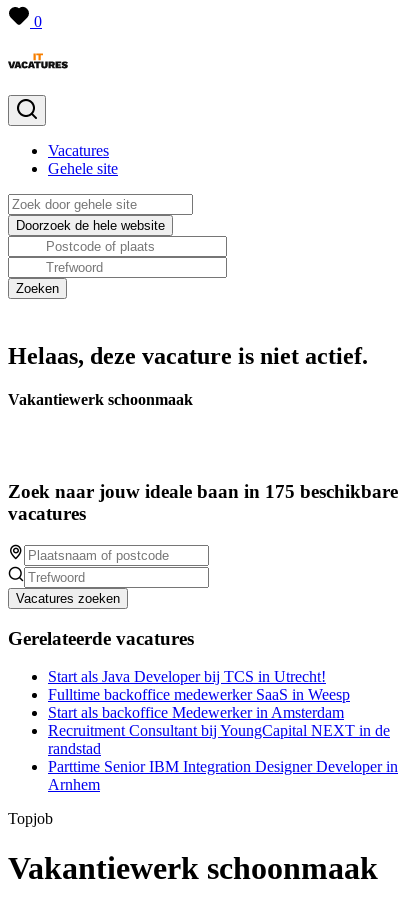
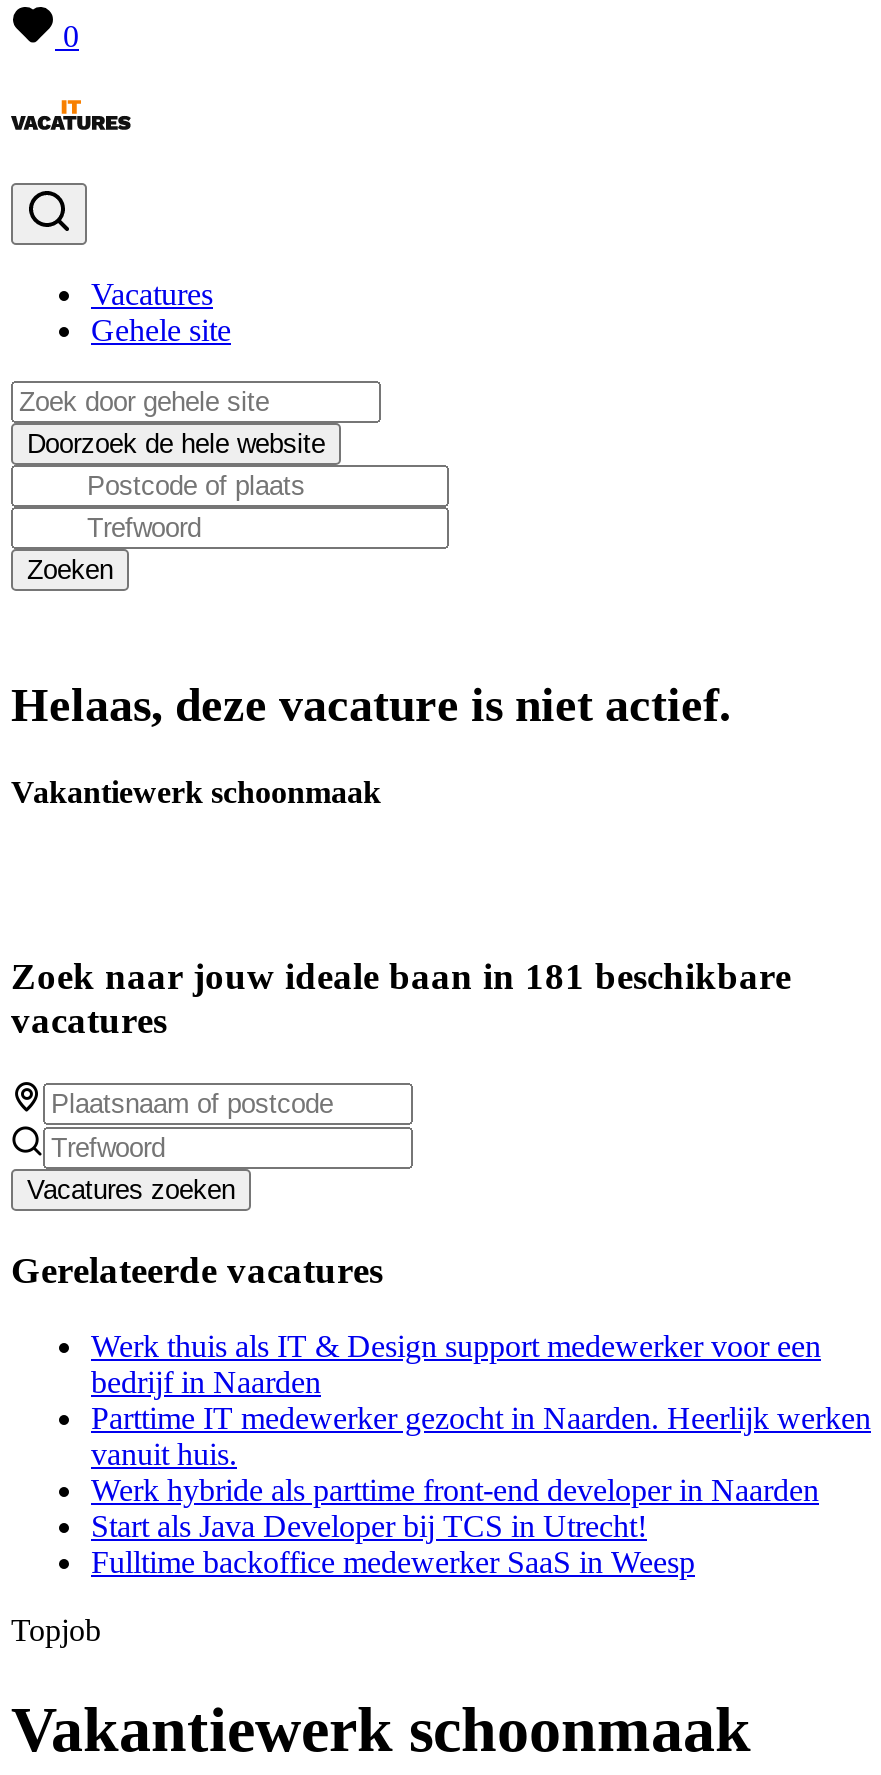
- Zoek naar jouw ideale baan in 175 beschikbare
+ Zoek naar jouw ideale baan in 181 beschikbare

+ Werk thuis als IT & Design support medewerker voor een
+ bedrijf in Naarden
+ Parttime IT medewerker gezocht in Naarden. Heerlijk werken
+ vanuit huis.
+ Werk hybride als parttime front-end developer in Naarden

moved down: Start als Java Developer bij TCS in Utrecht! | Fulltime backoffice medewerker SaaS in Weesp

- Start als backoffice Medewerker in Amsterdam
- Recruitment Consultant bij YoungCapital NEXT in de
- randstad
- Parttime Senior IBM Integration Designer Developer in
- Arnhem
